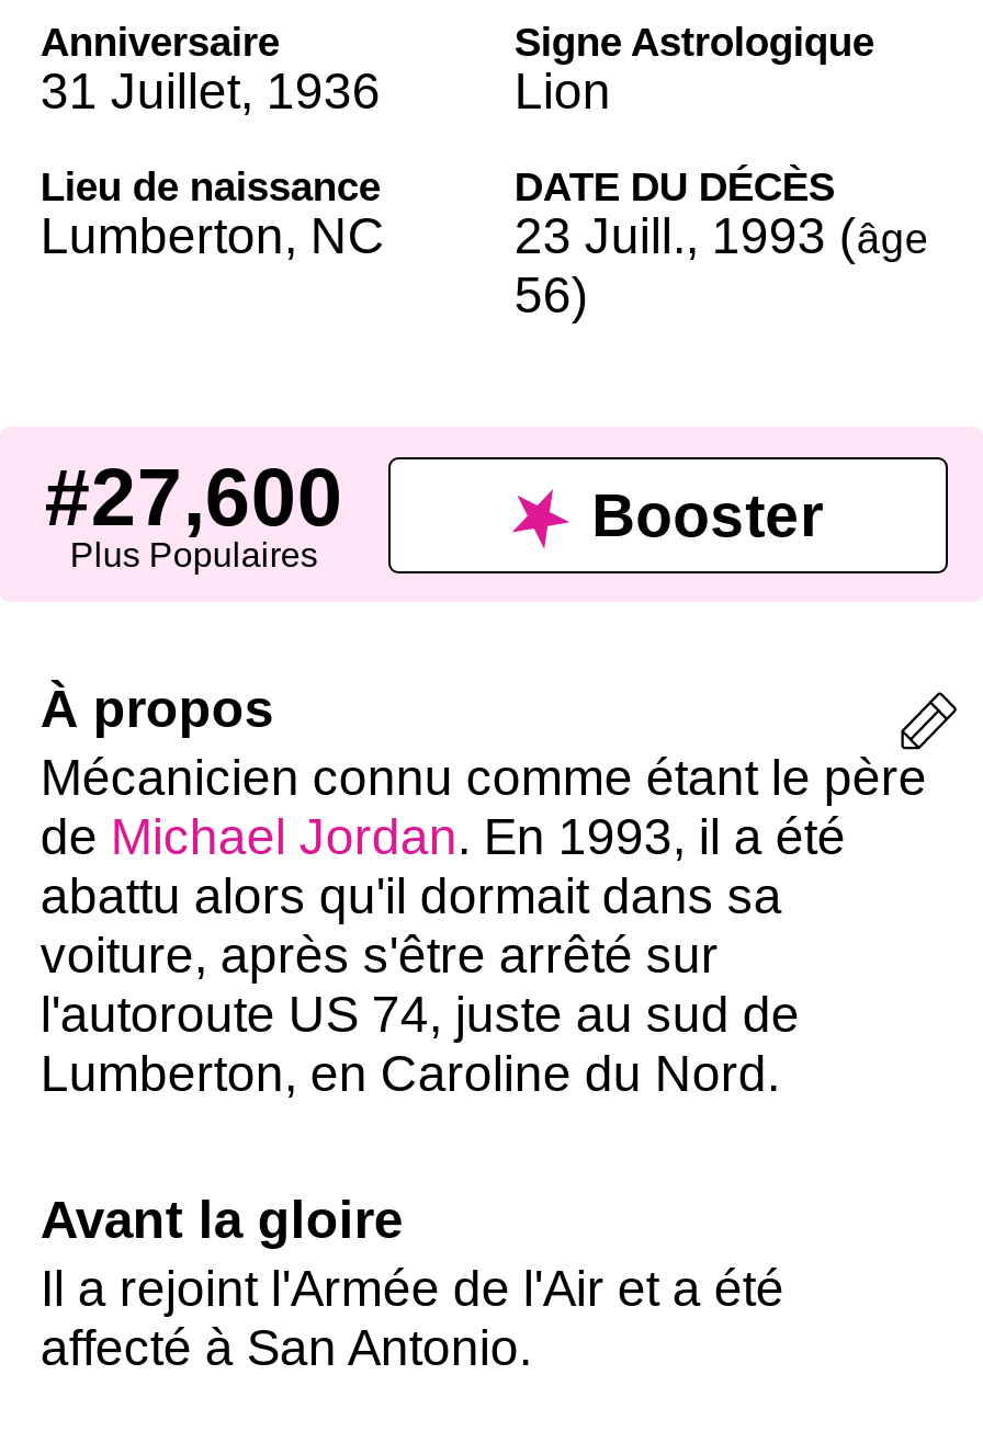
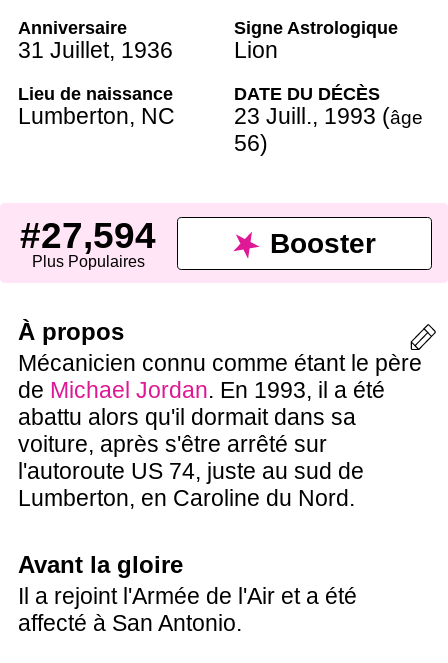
- #27,600
+ #27,594
